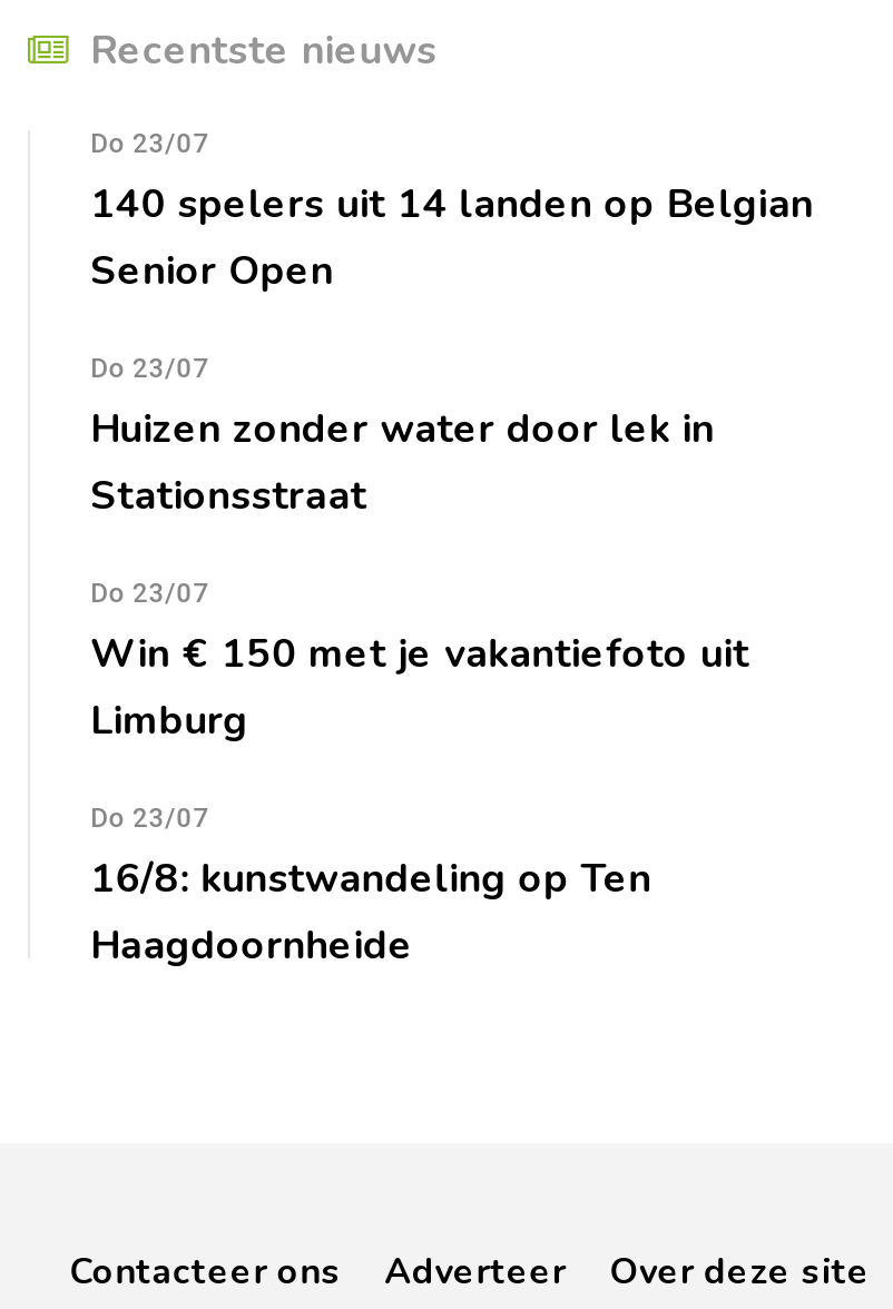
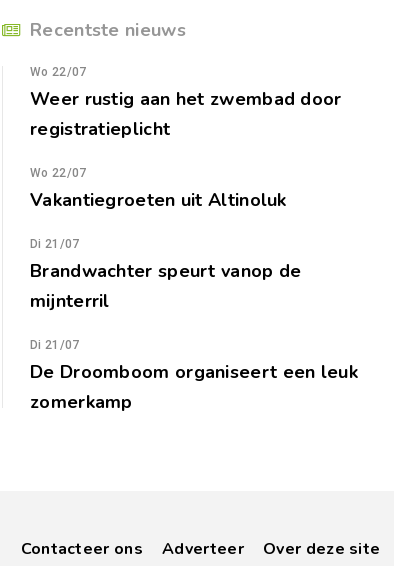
- Do 23/07
- 140 spelers uit 14 landen op Belgian
- Senior Open
+ Wo 22/07
+ Weer rustig aan het zwembad door
+ registratieplicht

- Do 23/07
- Huizen zonder water door lek in
- Stationsstraat
+ Wo 22/07
+ Vakantiegroeten uit Altinoluk

- Do 23/07
- Win € 150 met je vakantiefoto uit
- Limburg
+ Di 21/07
+ Brandwachter speurt vanop de
+ mijnterril

- Do 23/07
- 16/8: kunstwandeling op Ten
- Haagdoornheide
+ Di 21/07
+ De Droomboom organiseert een leuk
+ zomerkamp
